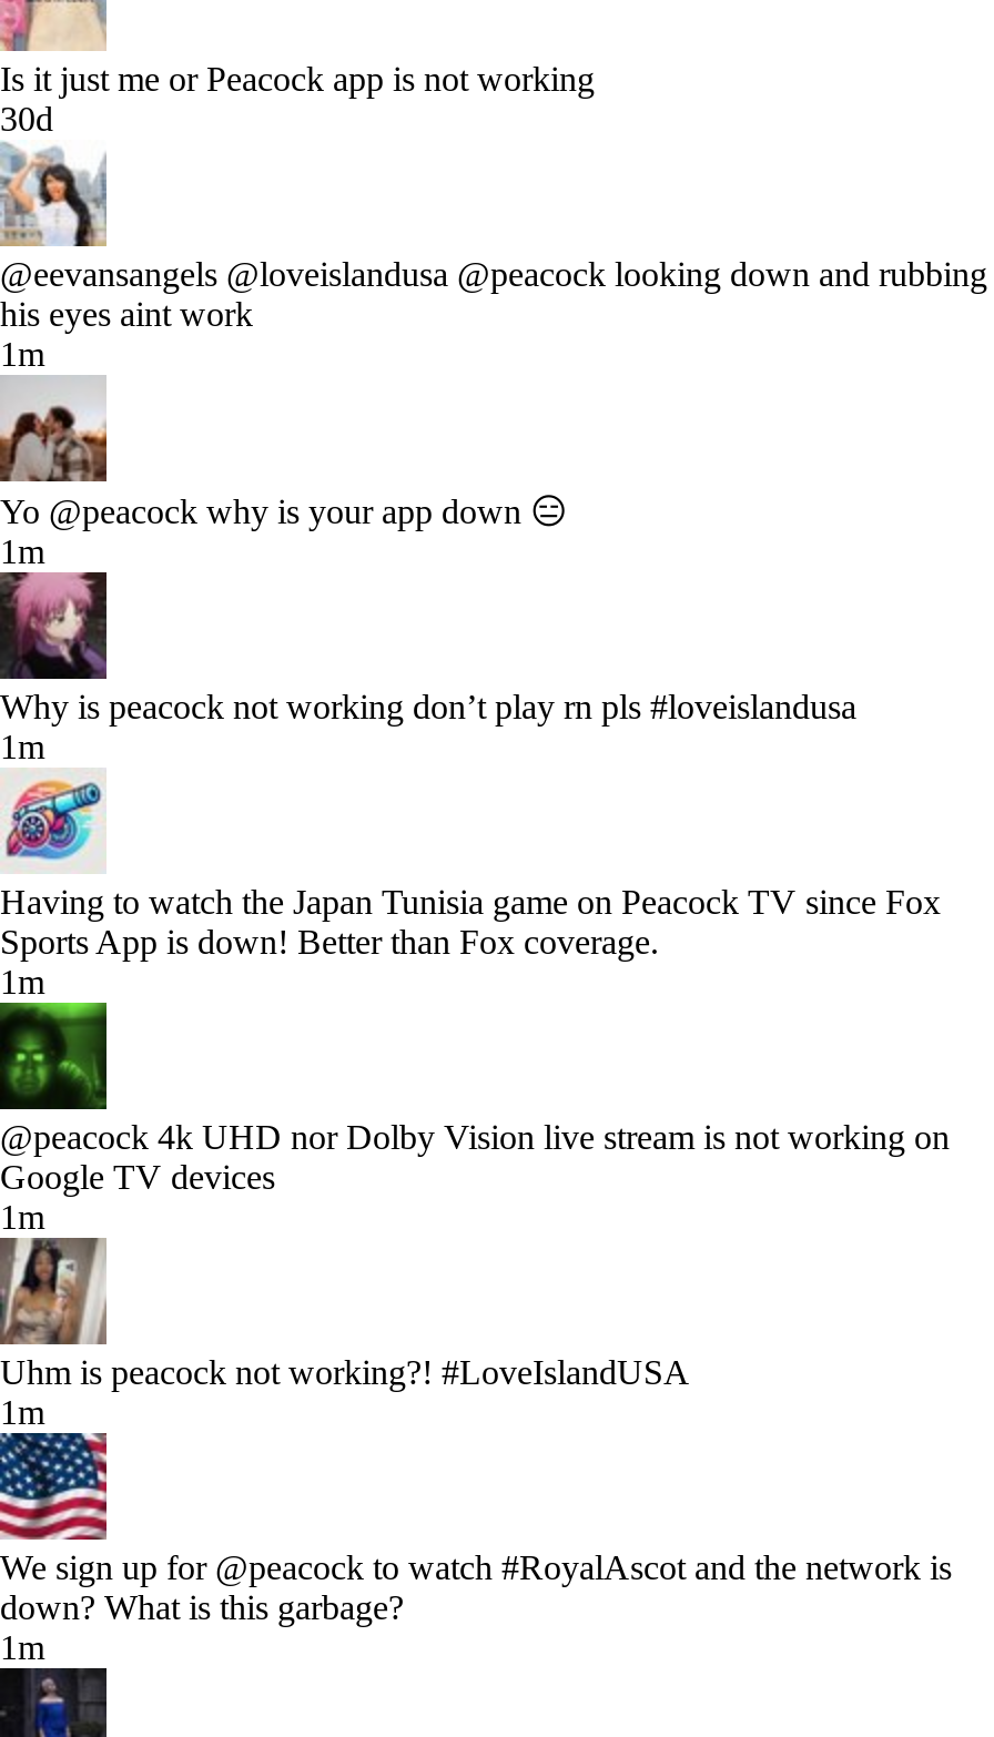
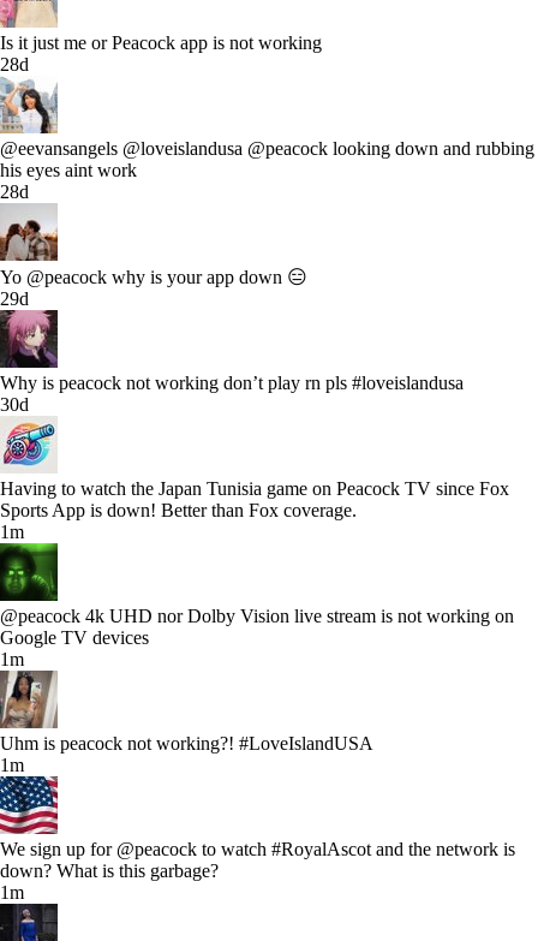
- 30d
+ 28d

- 1m
+ 28d

- 1m
+ 29d

- 1m
+ 30d
